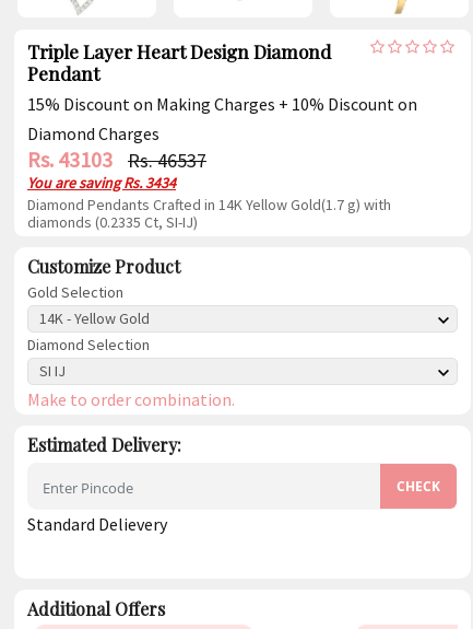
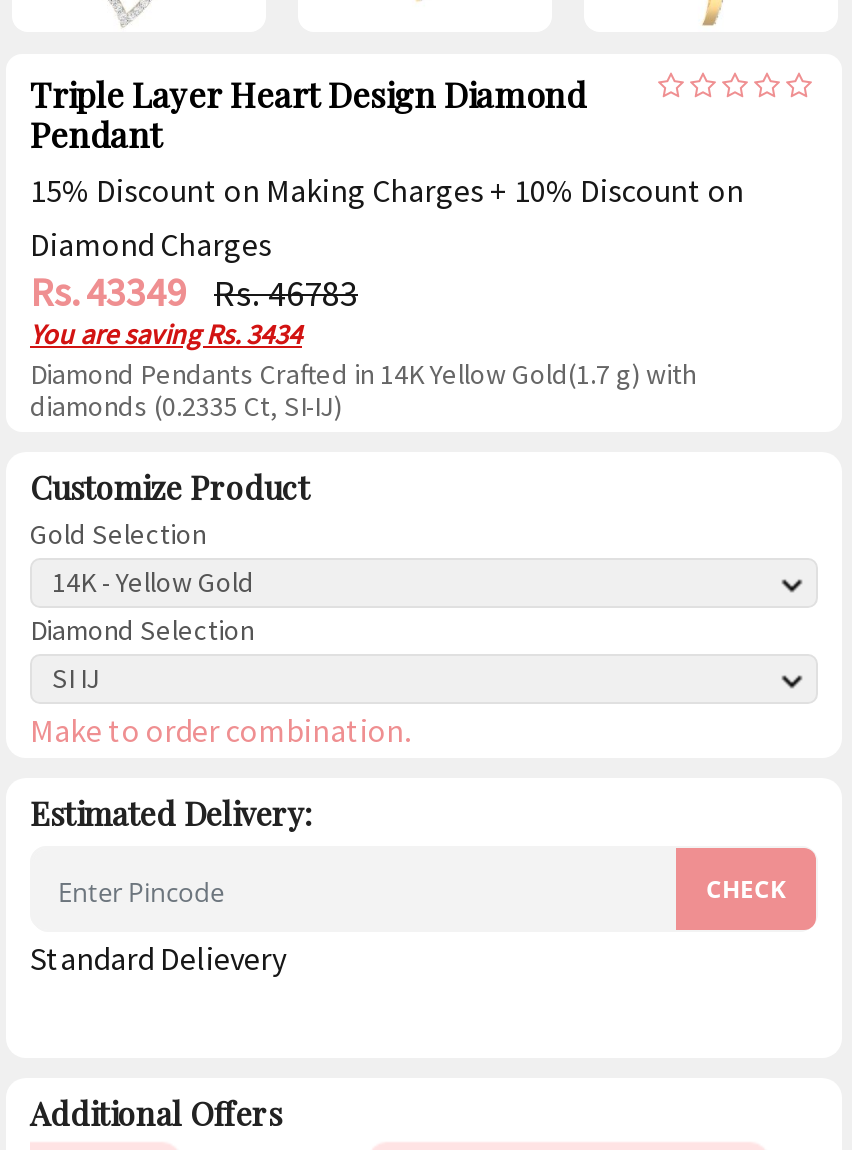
- Rs. 43103
+ Rs. 43349

- Rs. 46537
+ Rs. 46783
